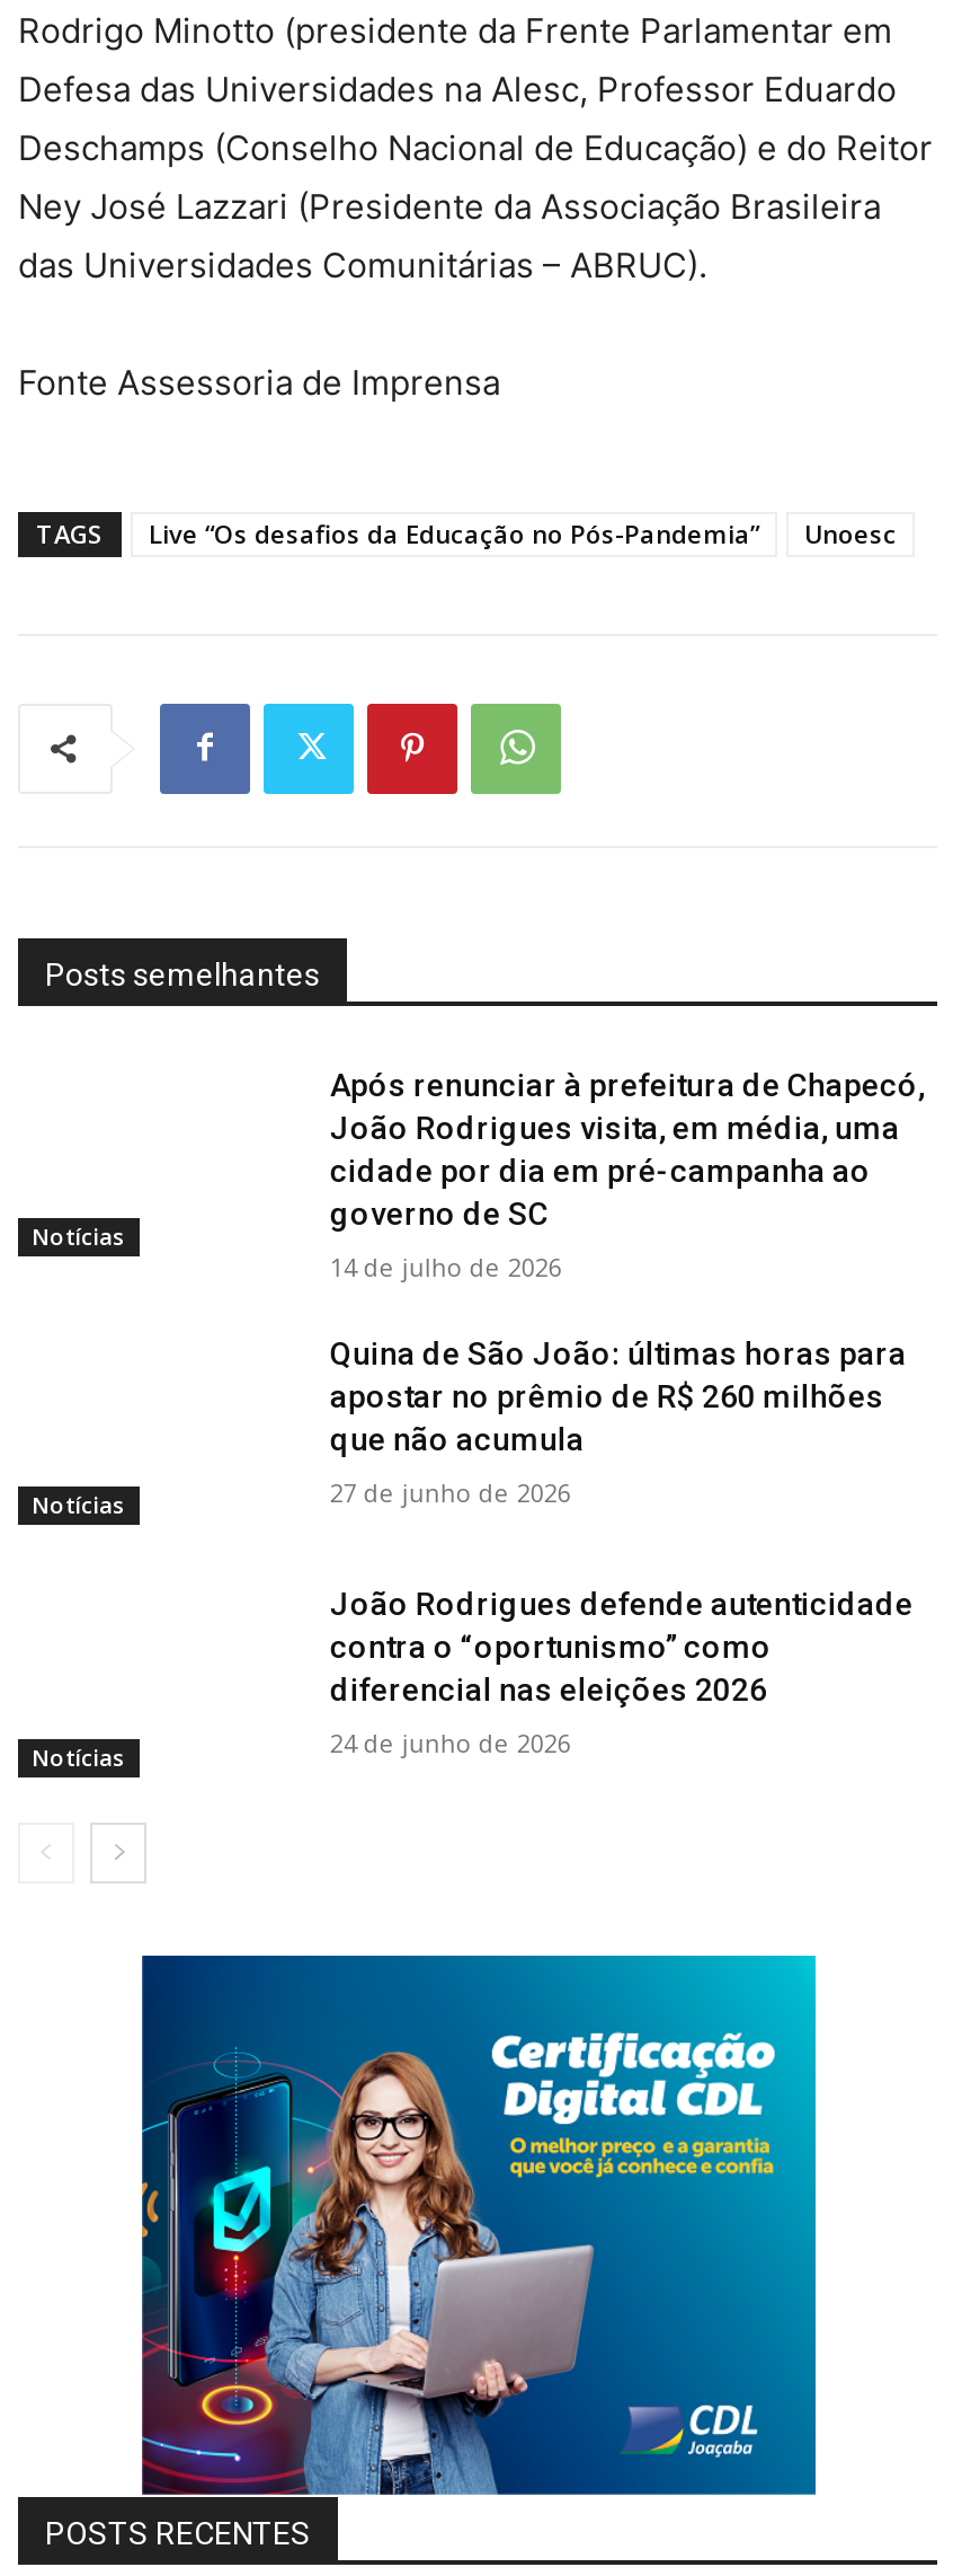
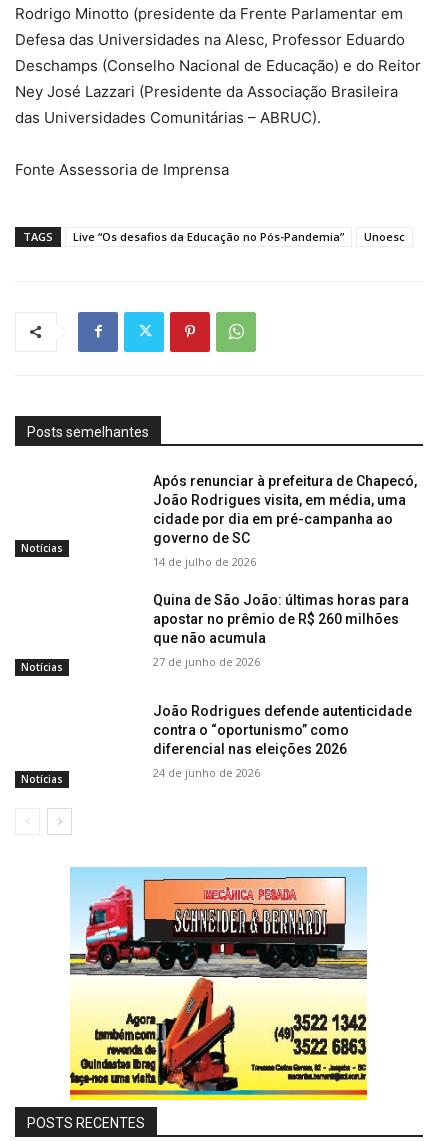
- [image]
+ [image]
